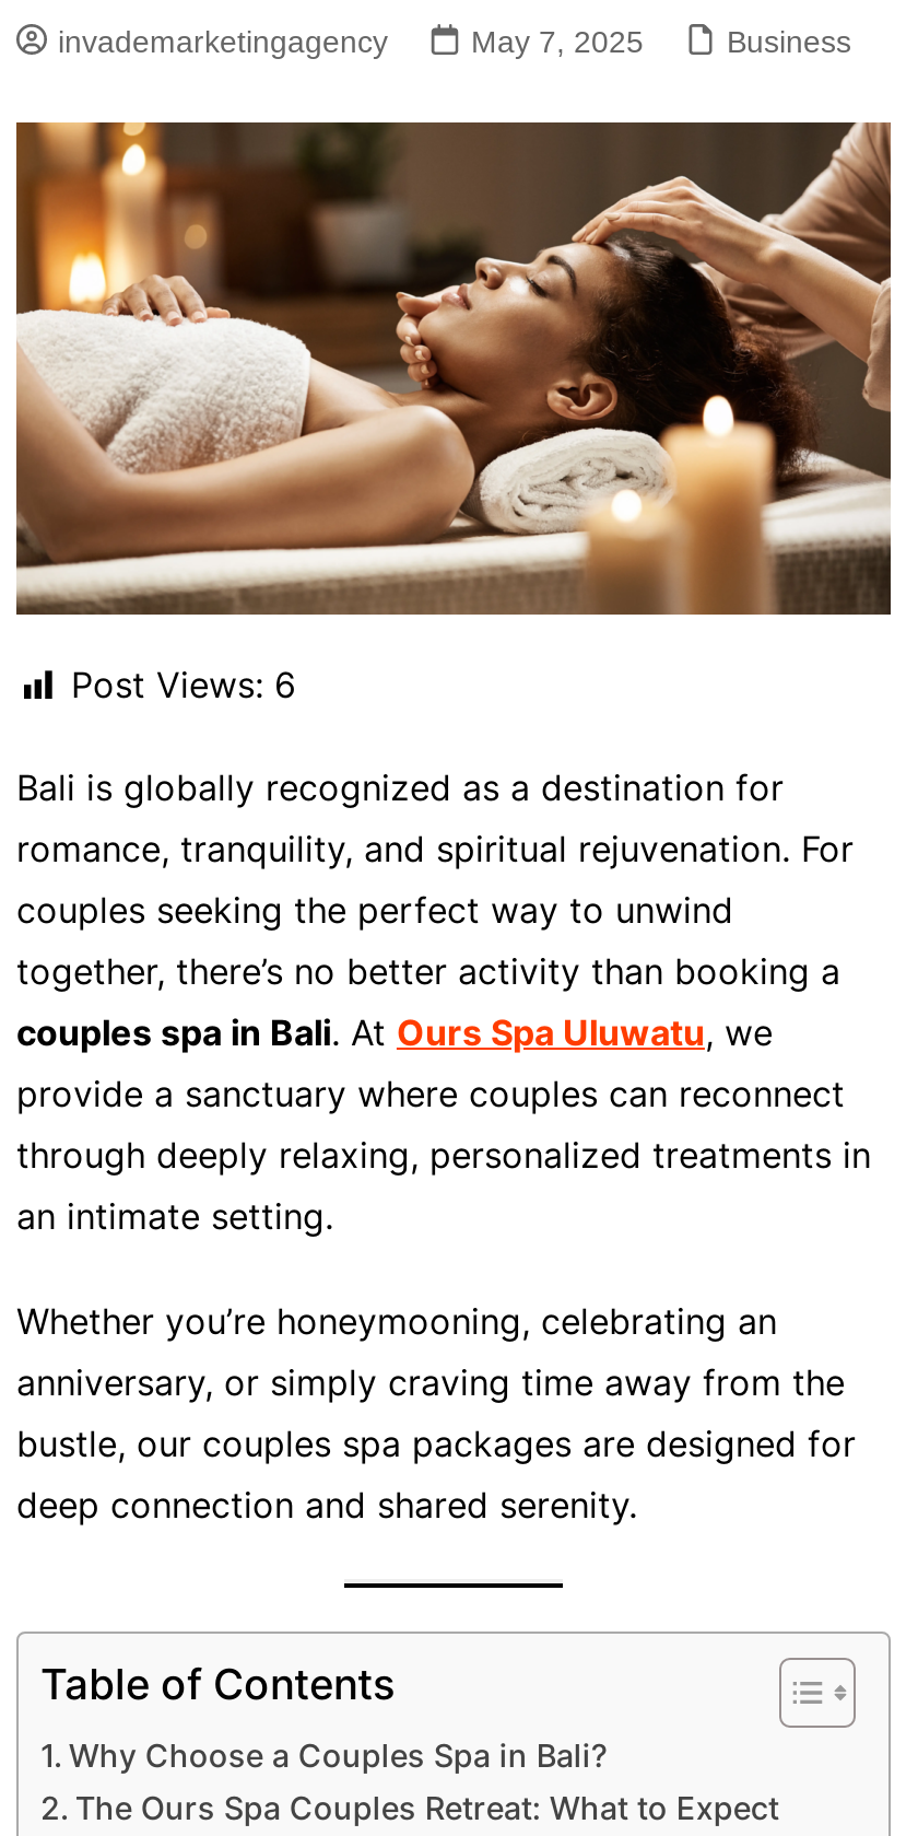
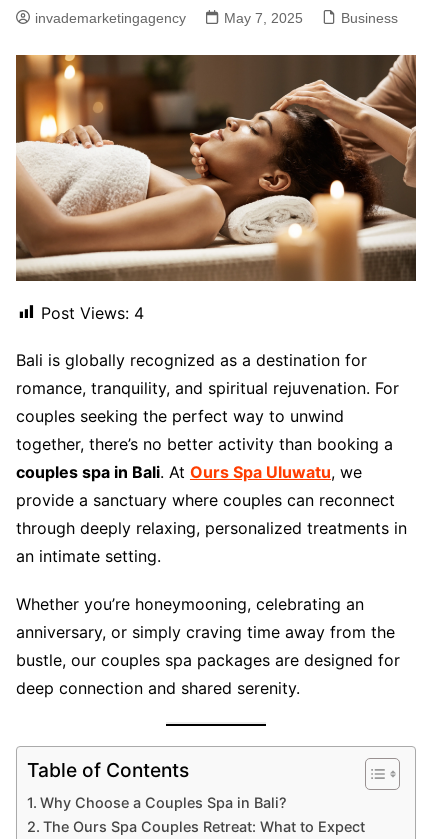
- Post Views: 6
+ Post Views: 4
